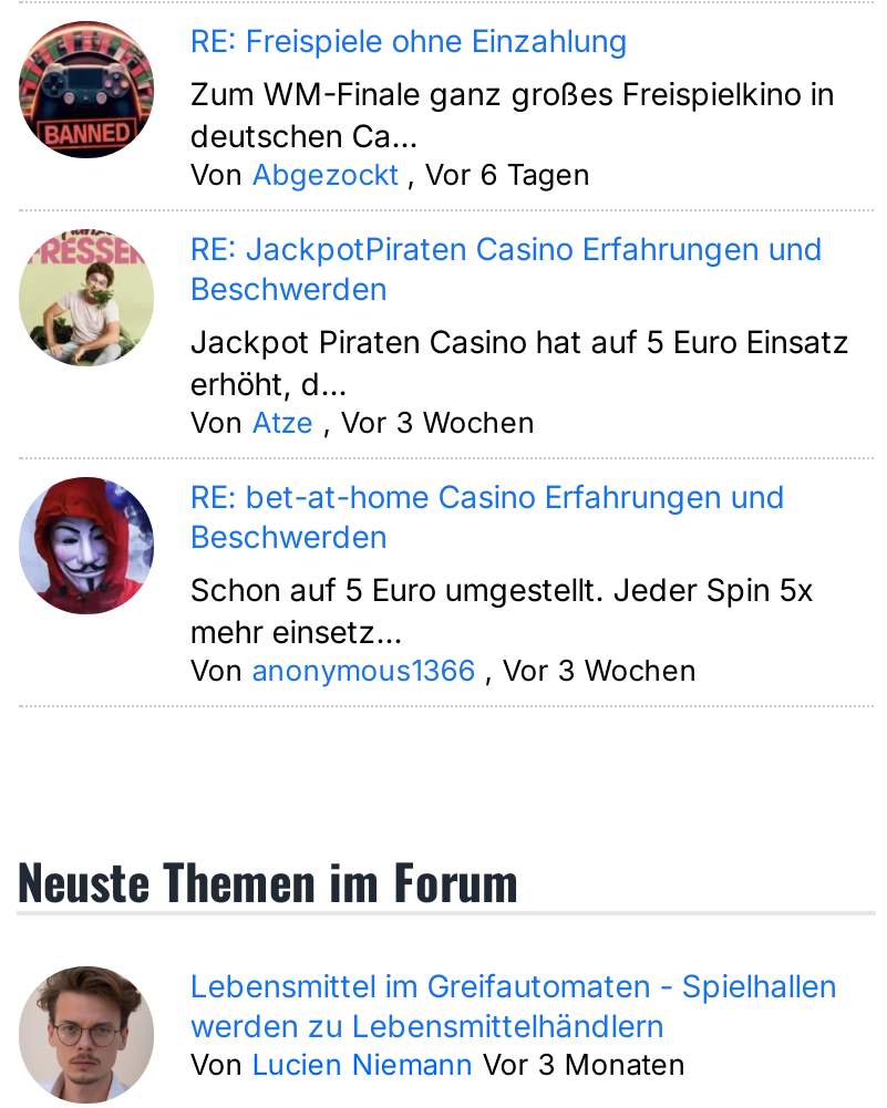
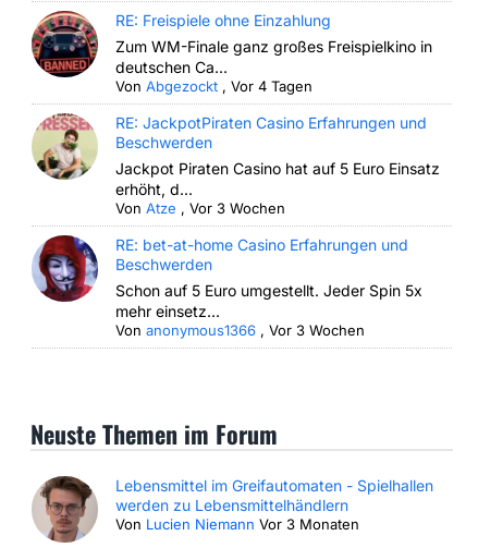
- Von Abgezockt, Vor 6 Tagen
+ Von Abgezockt, Vor 4 Tagen
